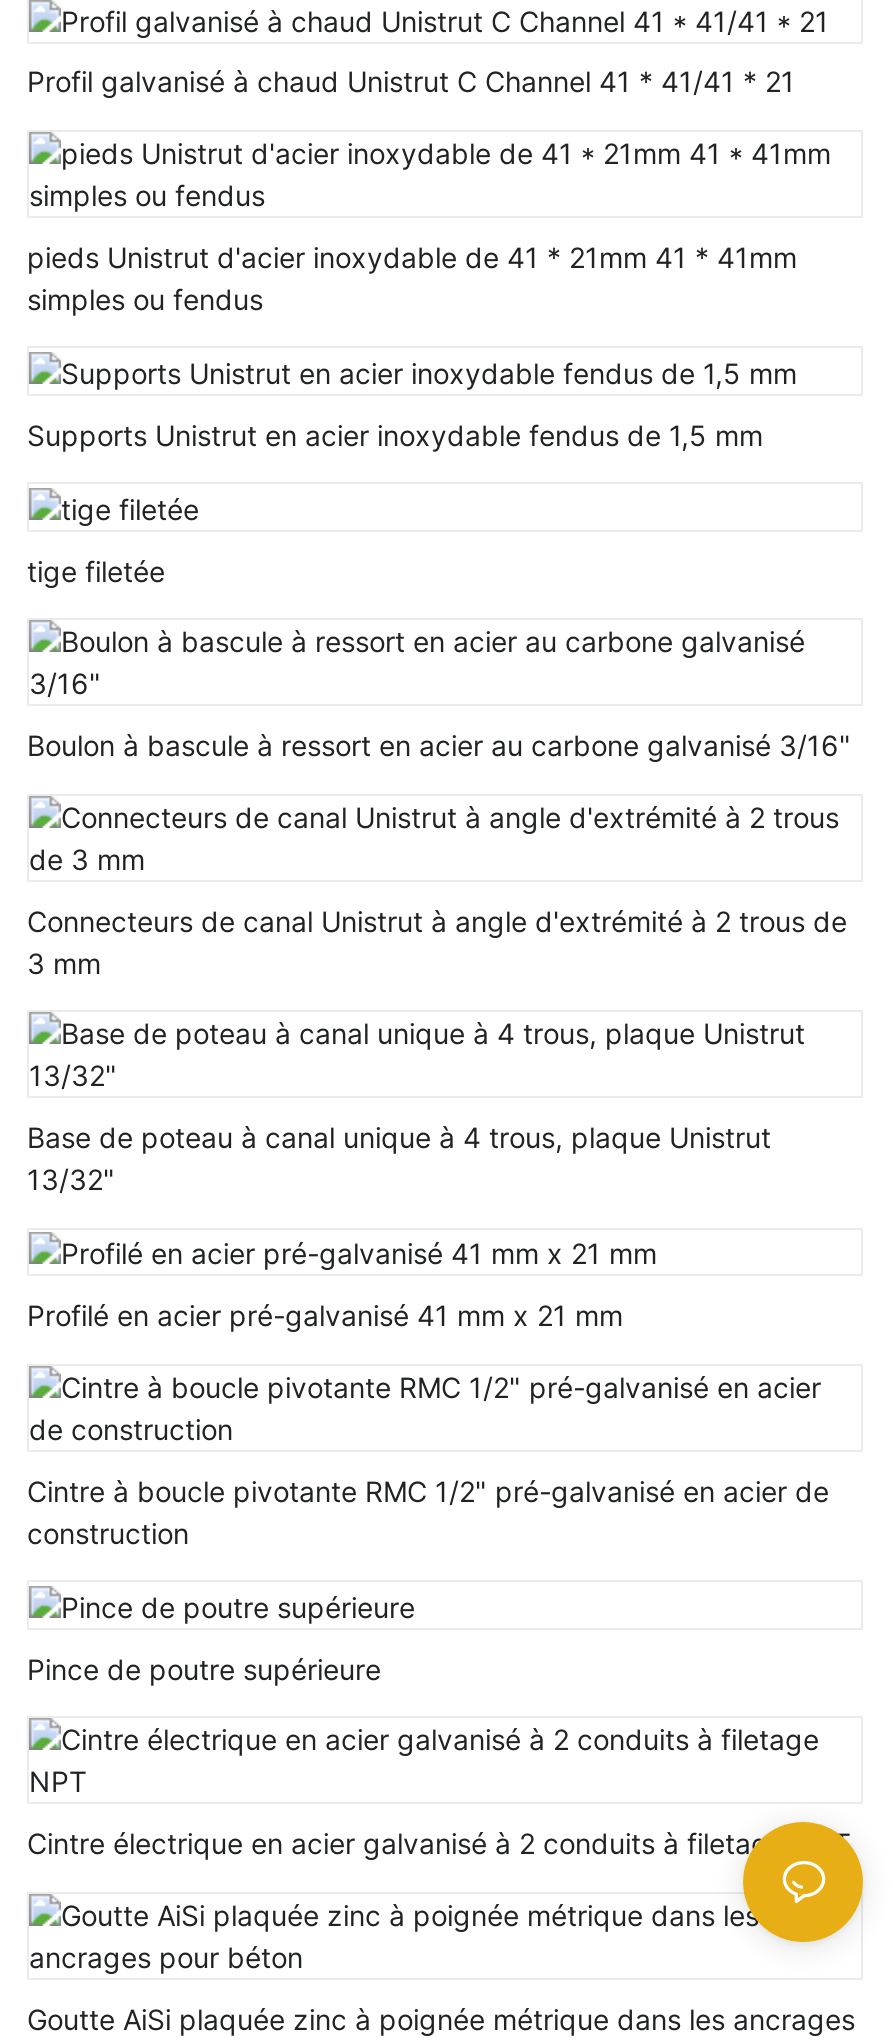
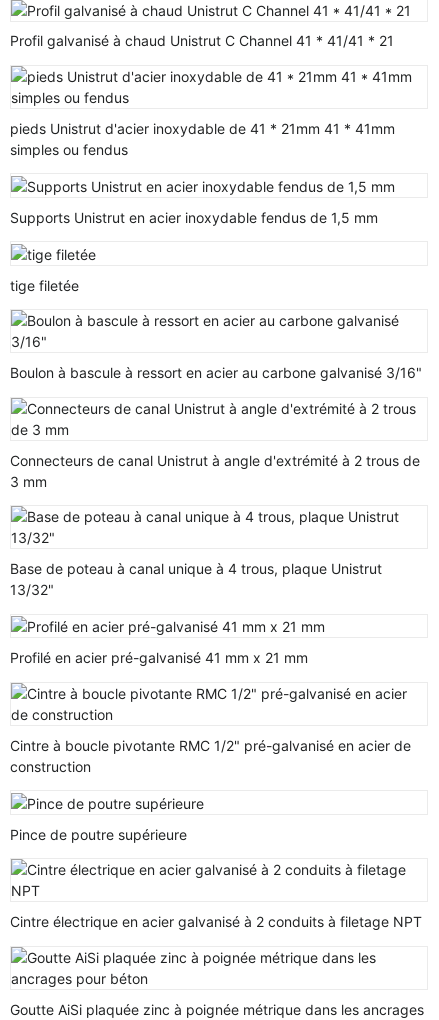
- [image]
